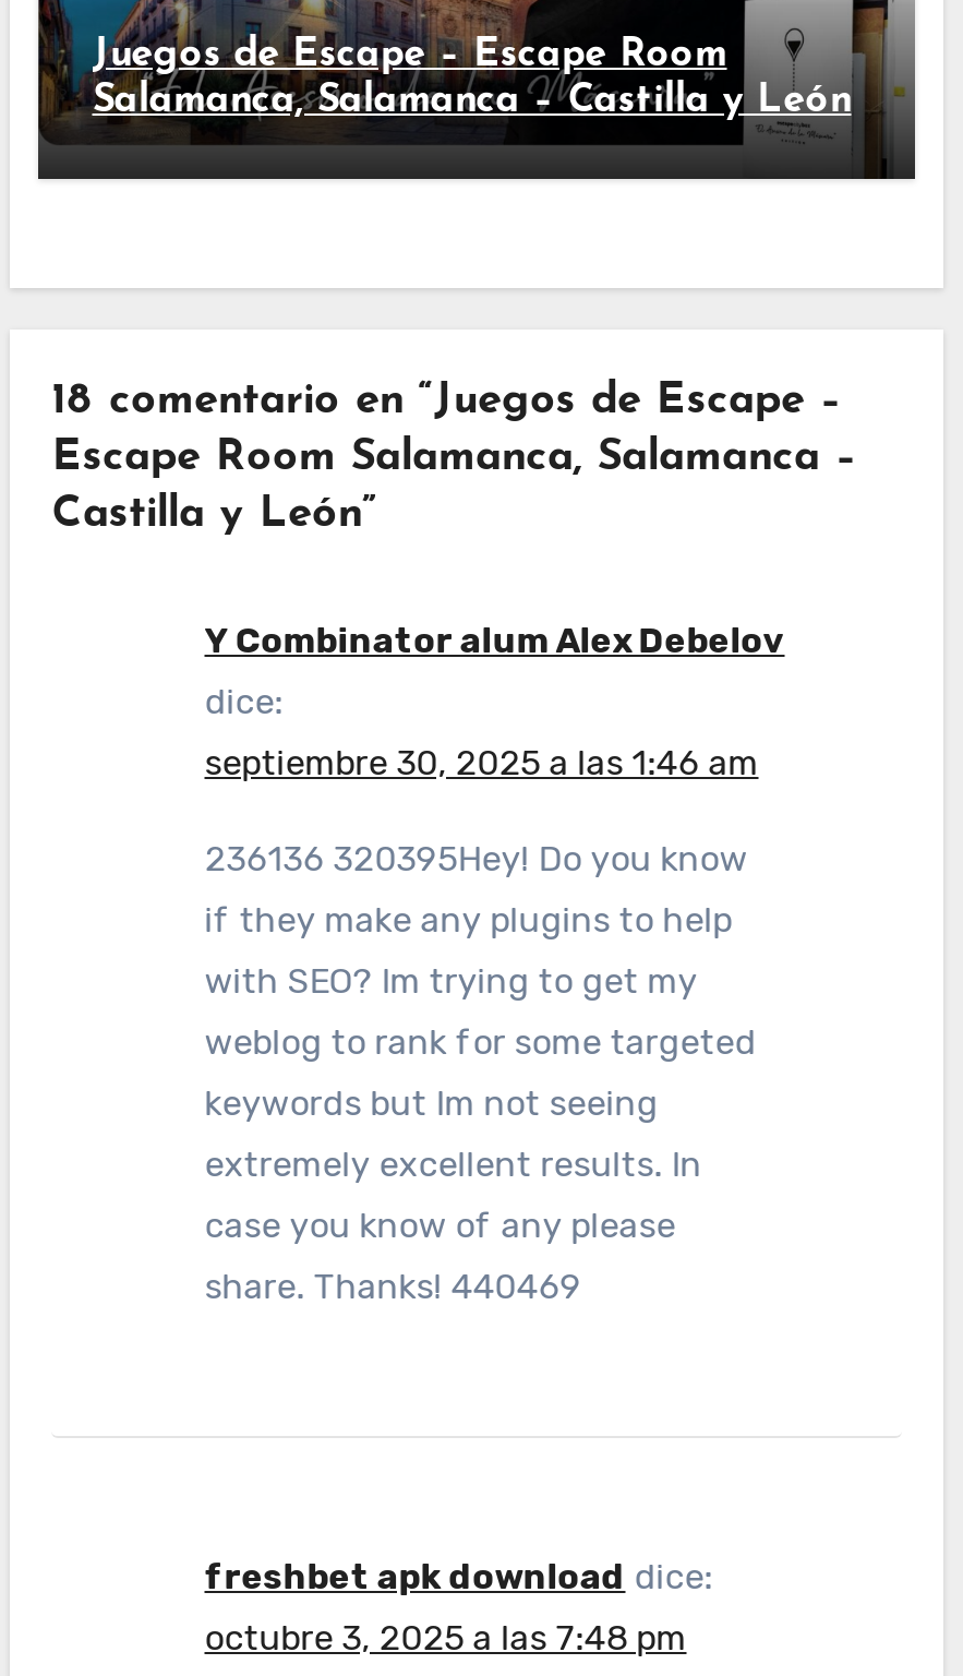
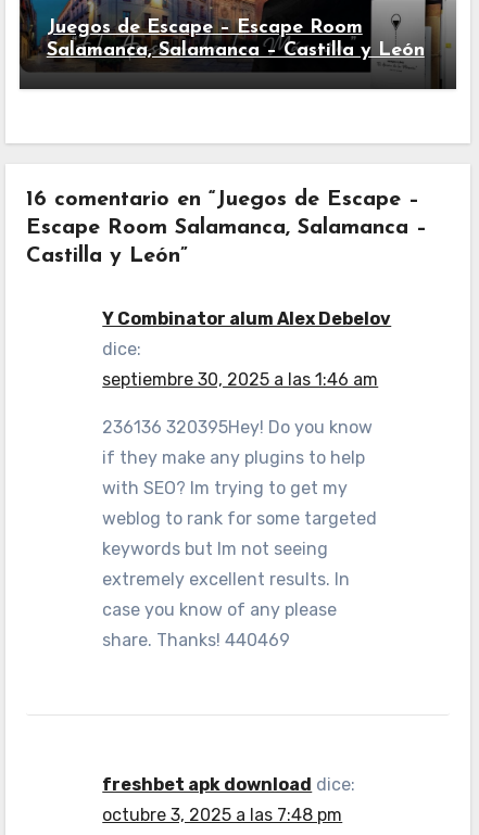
- 18 comentario en “Juegos de Escape –
+ 16 comentario en “Juegos de Escape –
